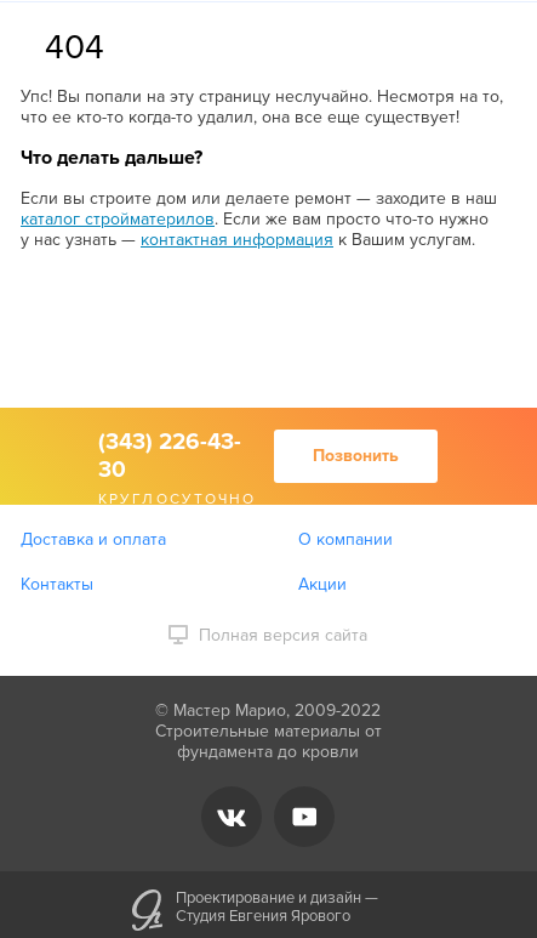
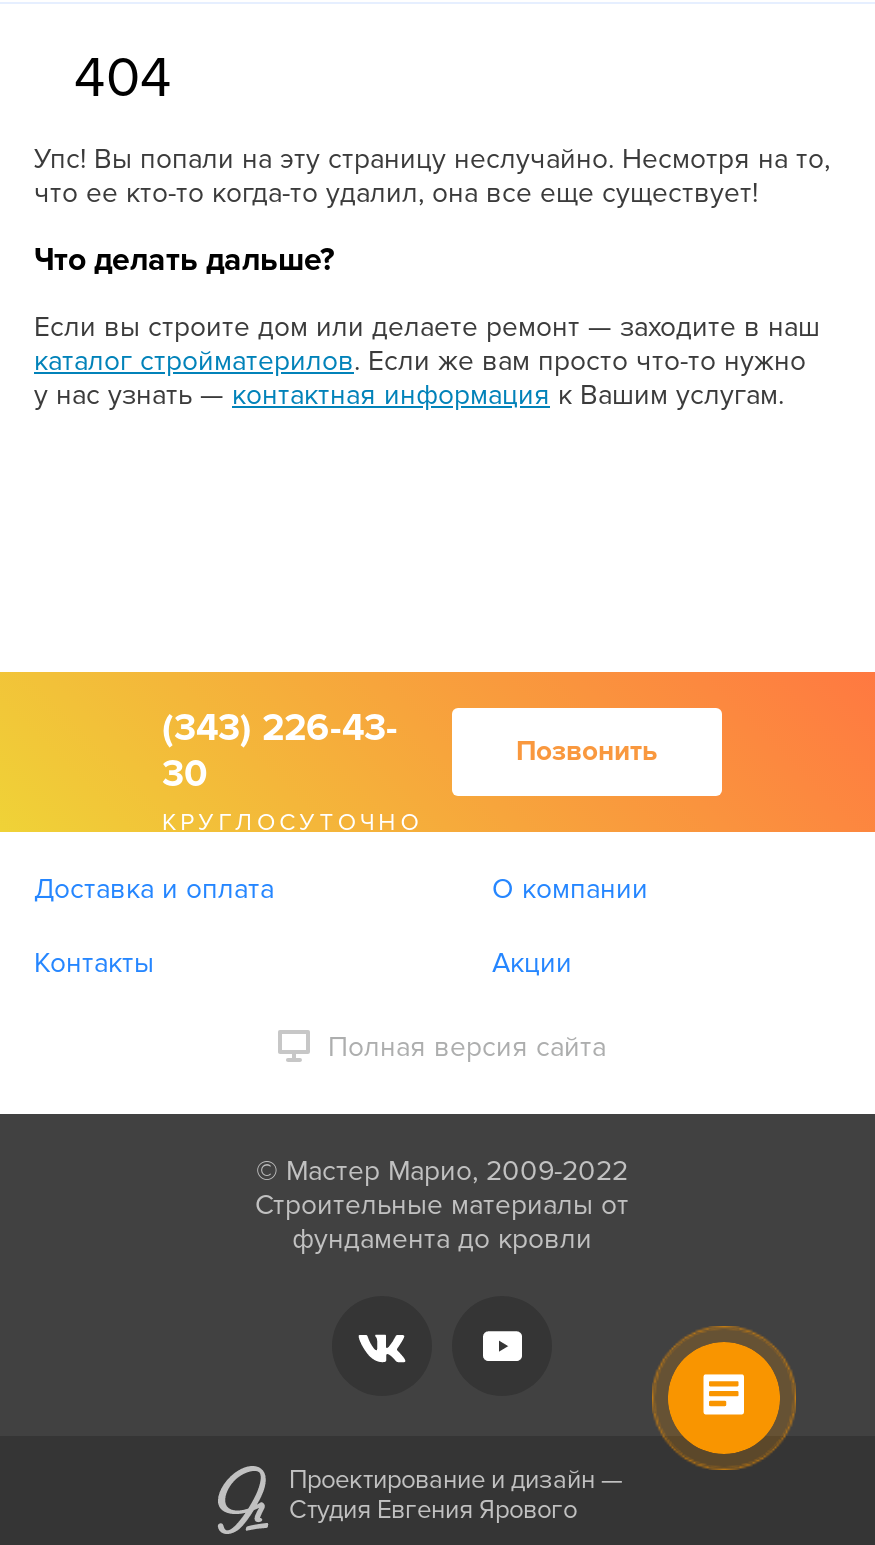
+ [image]
